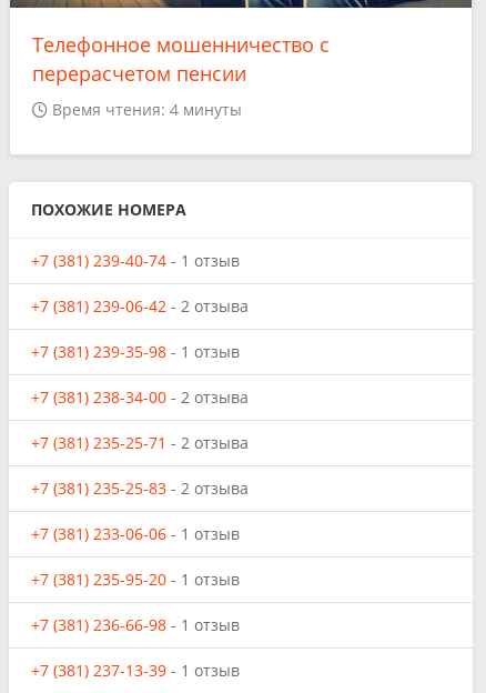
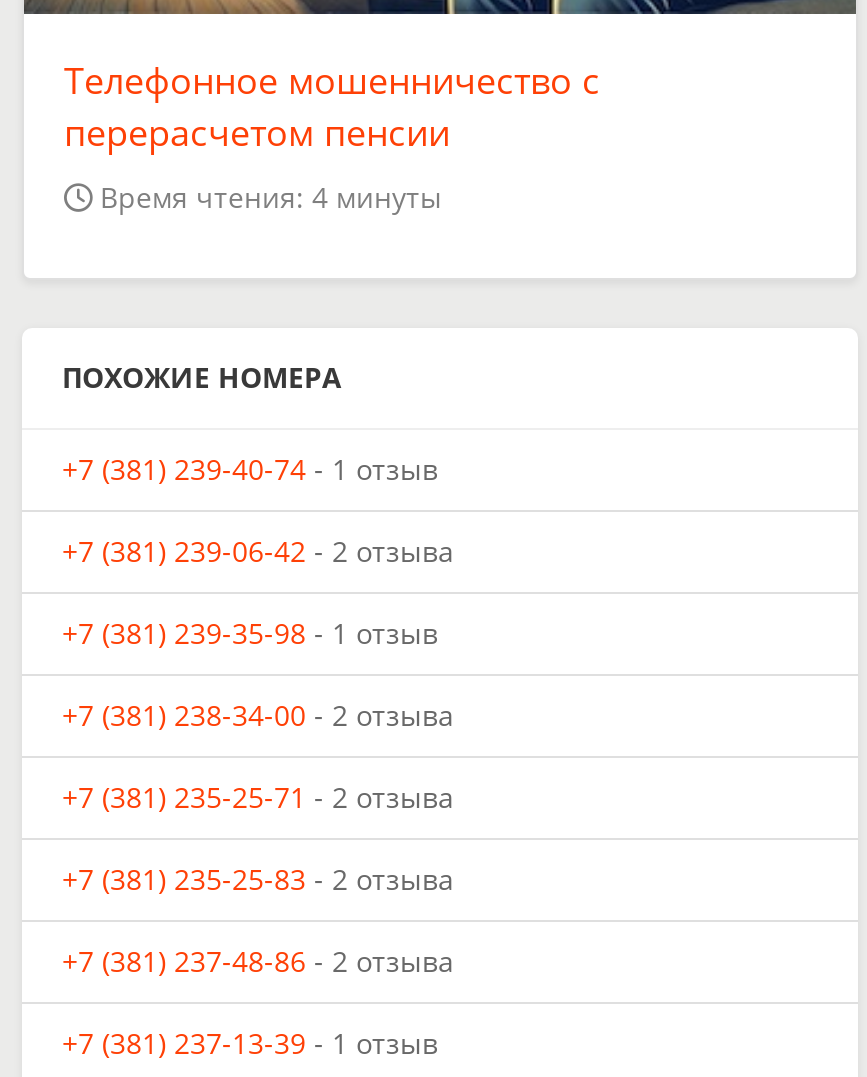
- +7 (381) 233-06-06 - 1 отзыв
- +7 (381) 235-95-20 - 1 отзыв
- +7 (381) 236-66-98 - 1 отзыв
+ +7 (381) 237-48-86 - 2 отзыва
